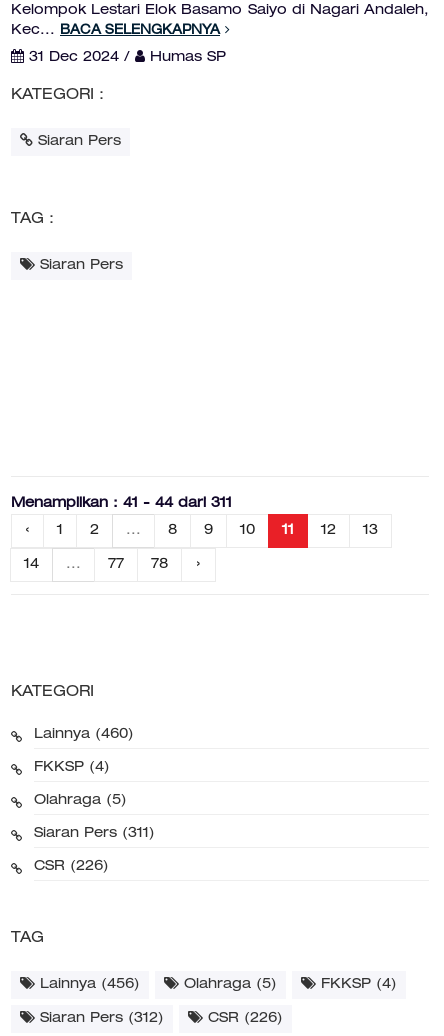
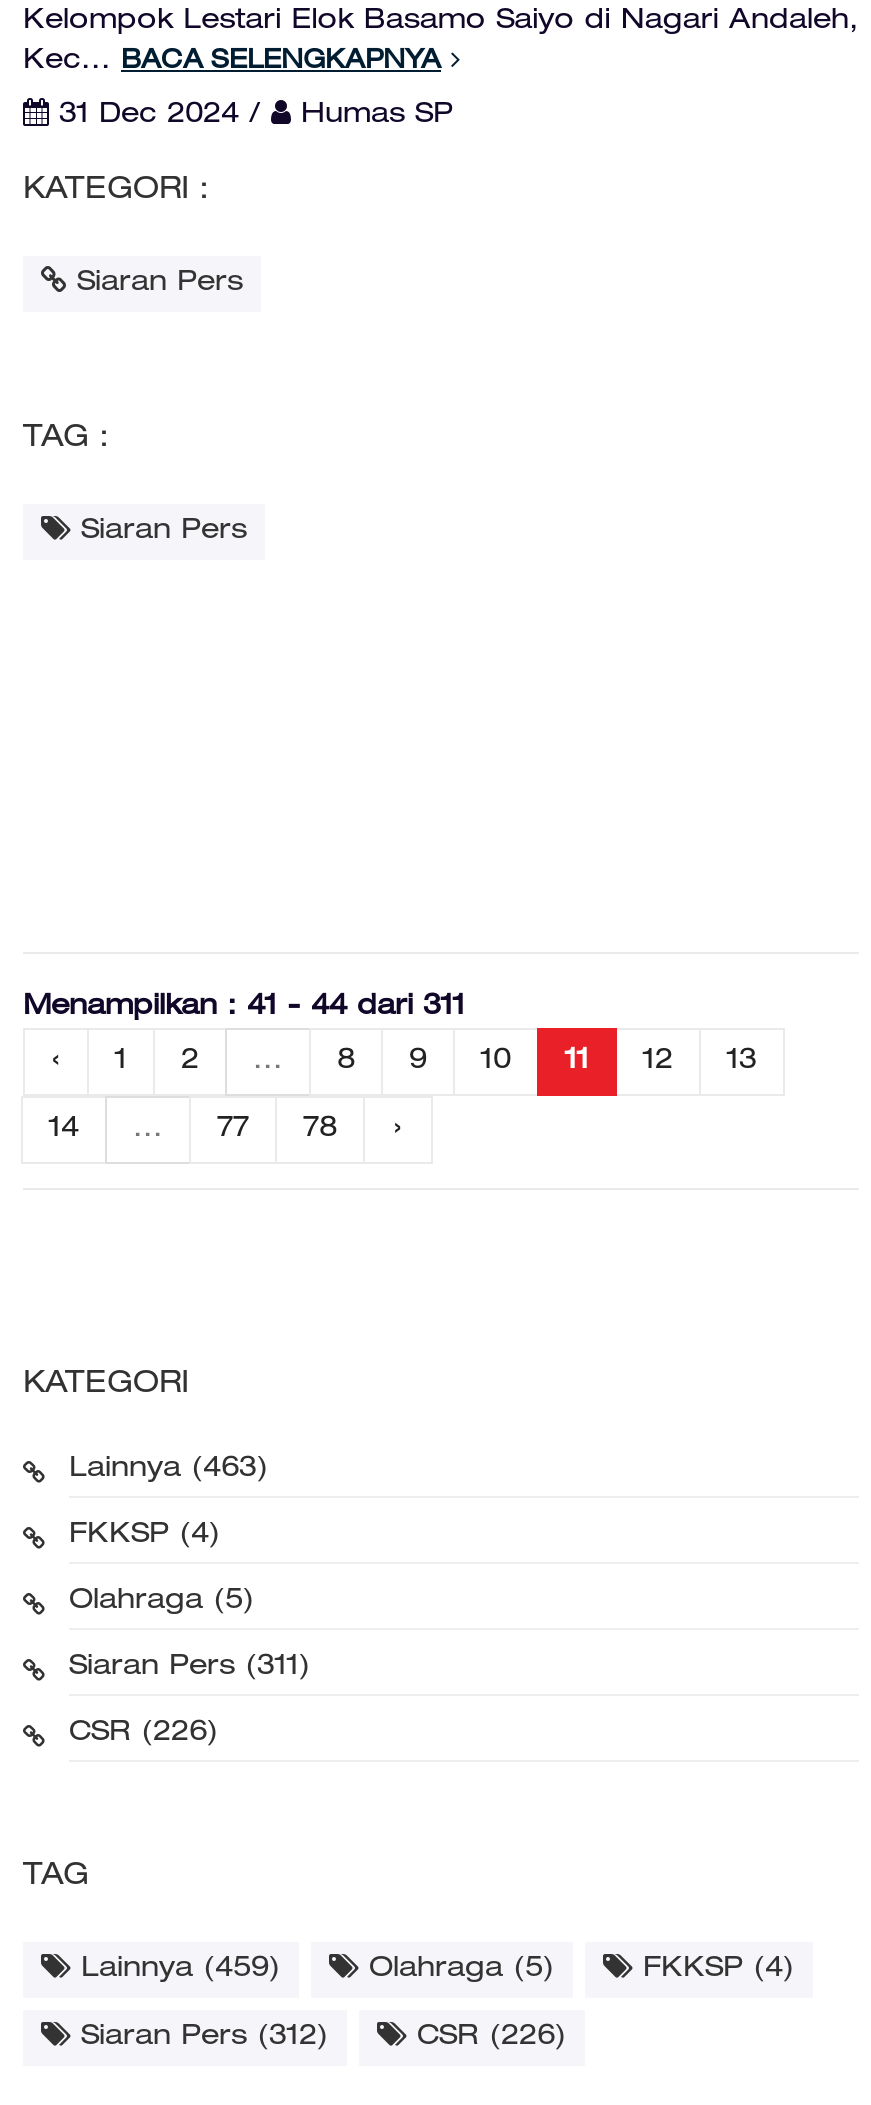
- Lainnya (460)
+ Lainnya (463)

- Lainnya (456)
+ Lainnya (459)
